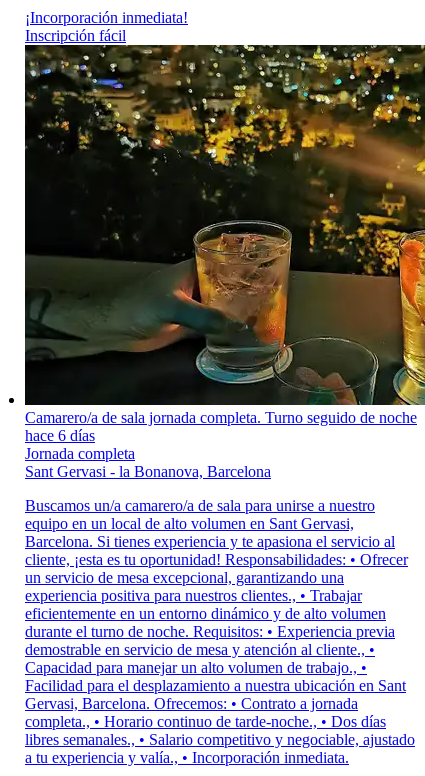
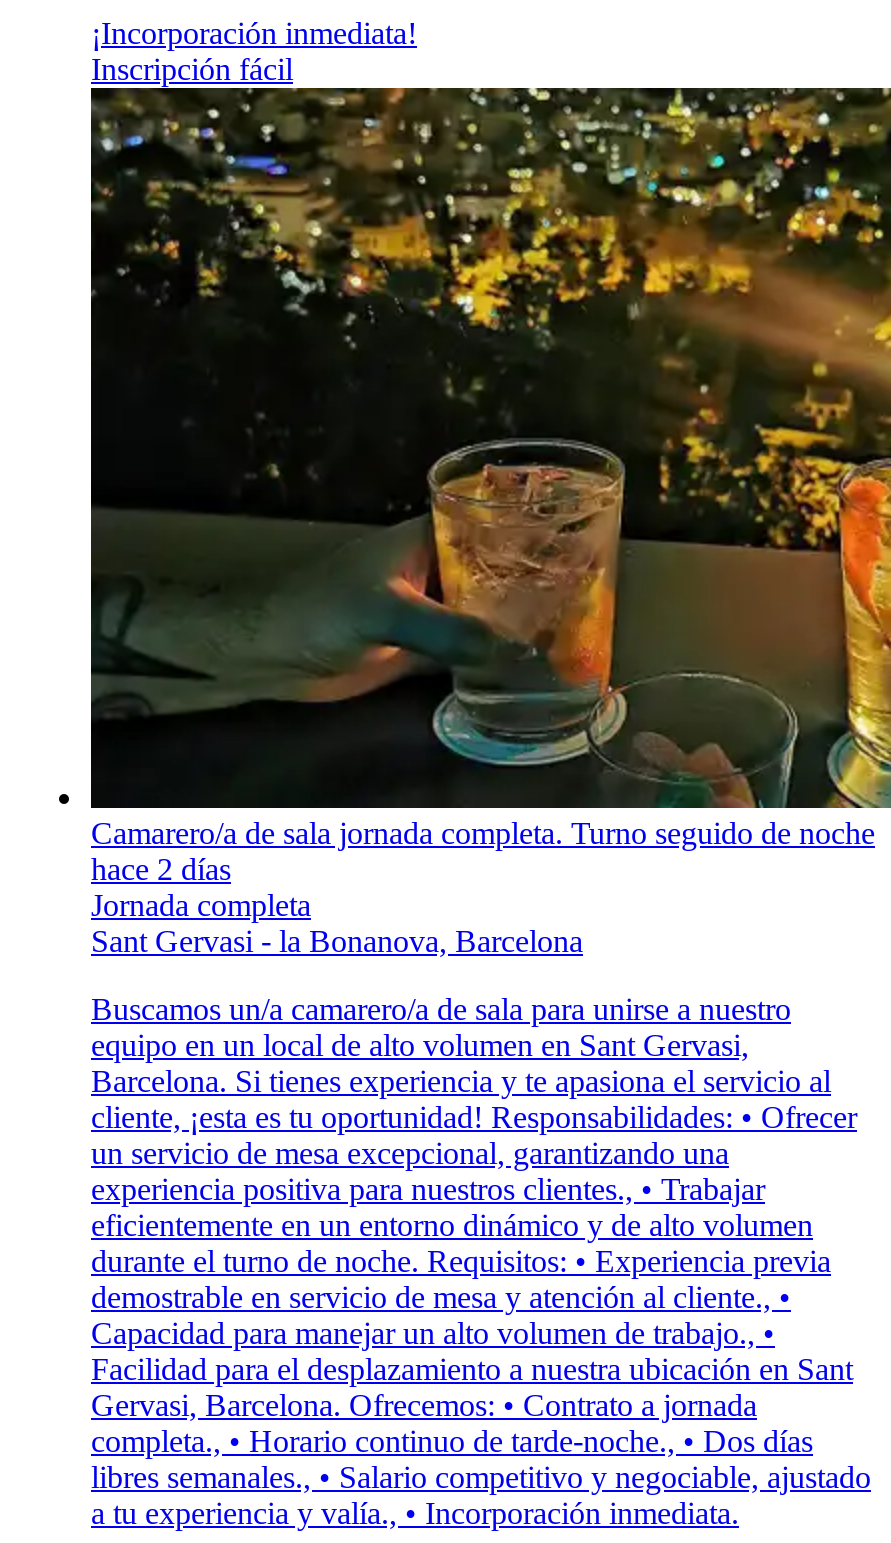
- hace 6 días
+ hace 2 días
